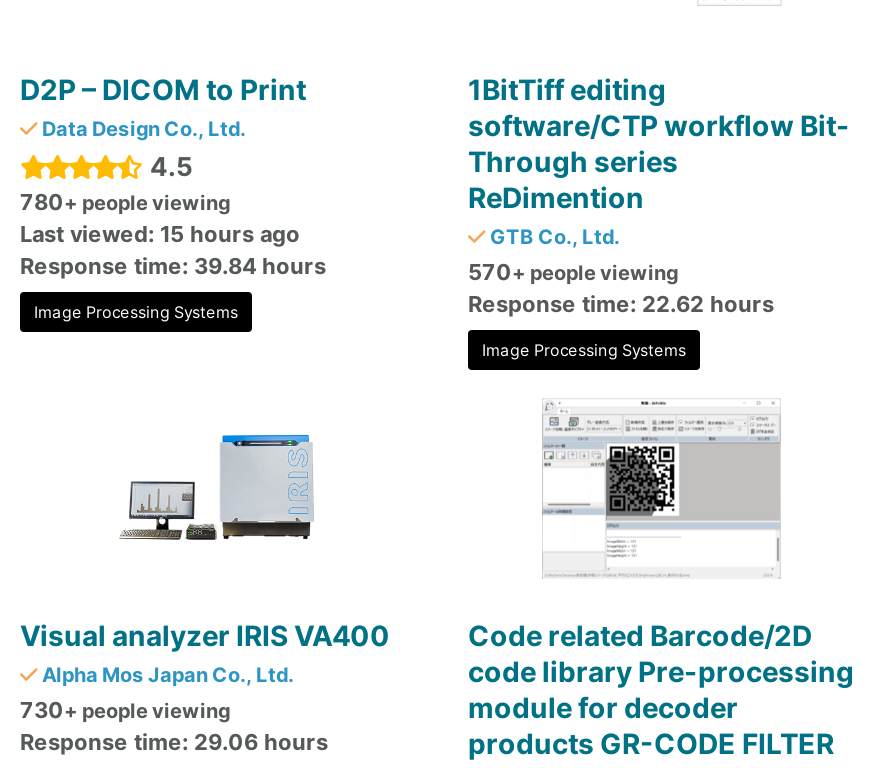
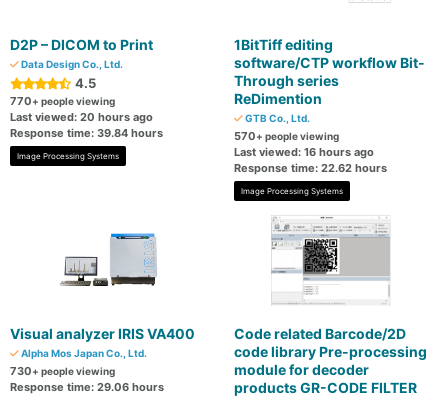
- 780+ people viewing
+ 770+ people viewing

- Last viewed: 15 hours ago
+ Last viewed: 20 hours ago

+ Last viewed: 16 hours ago
